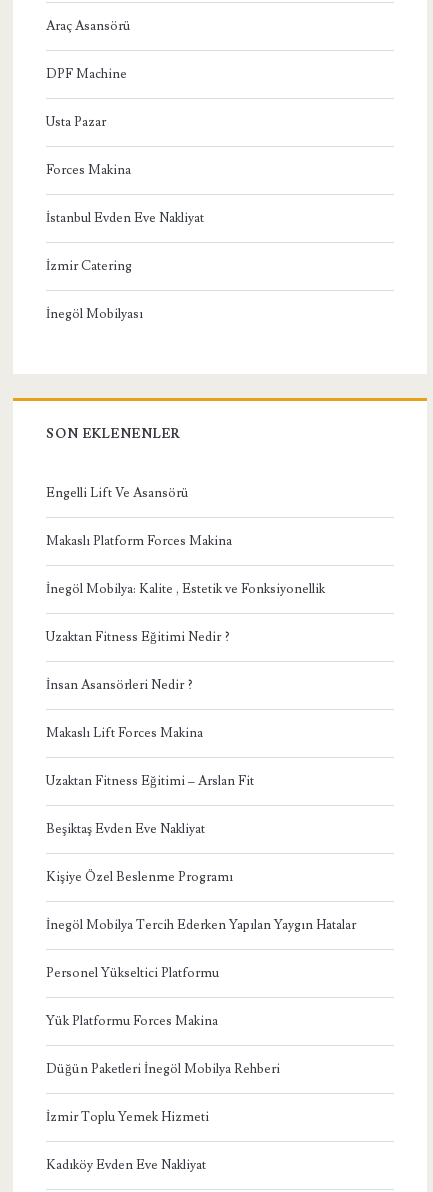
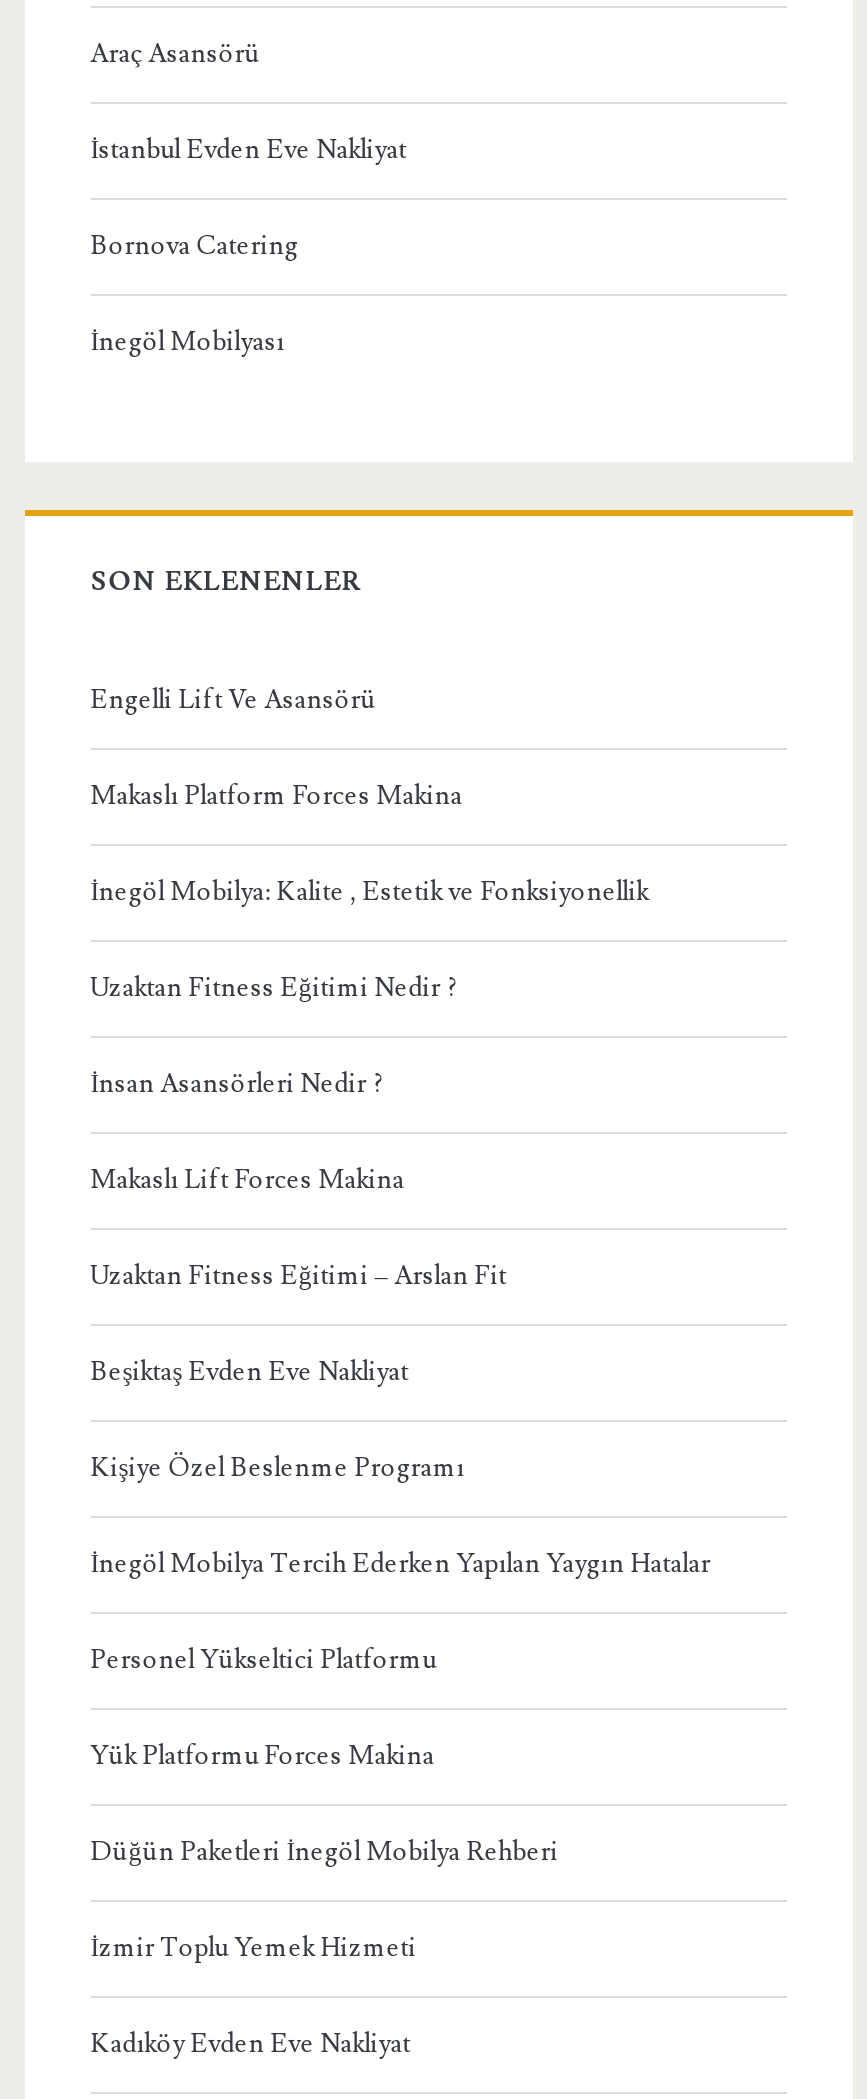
- DPF Machine
- Usta Pazar
- Forces Makina

- İzmir Catering
+ Bornova Catering
